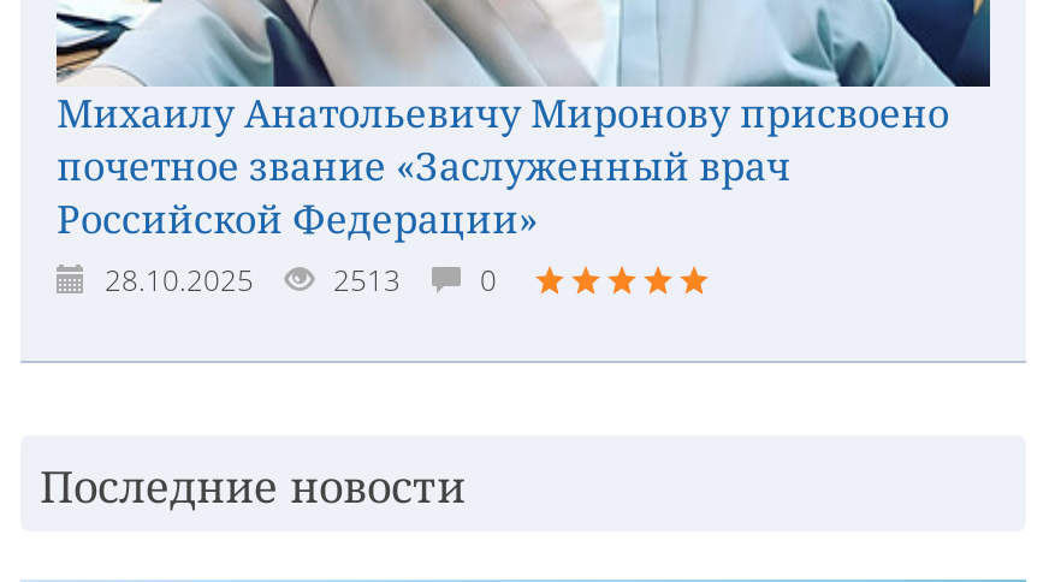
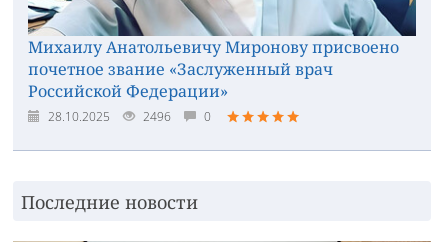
- 28.10.2025 2513 0
+ 28.10.2025 2496 0
